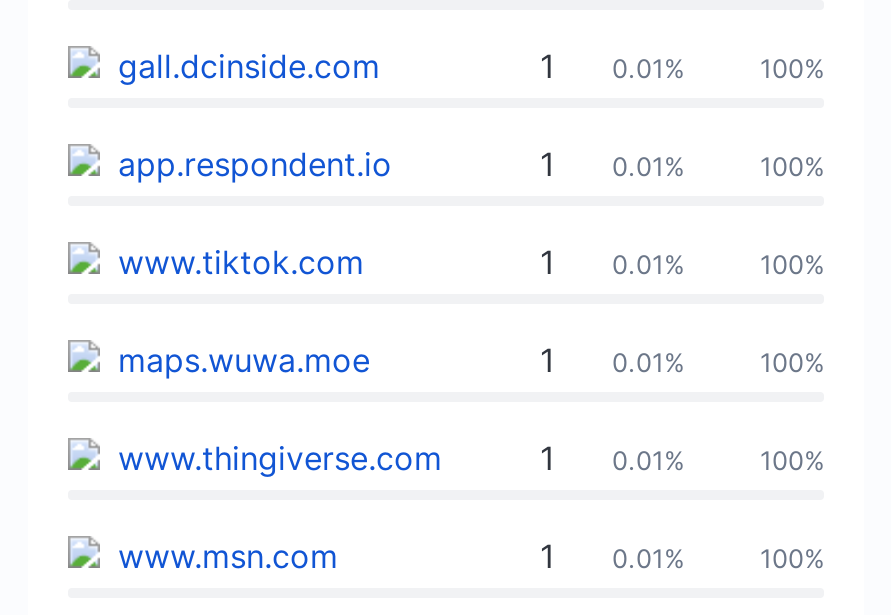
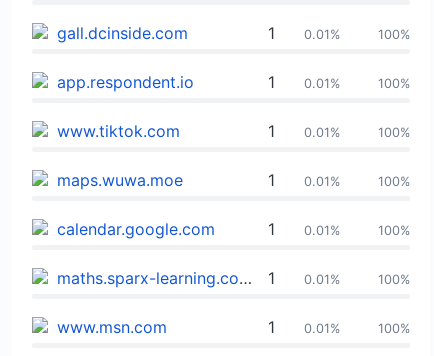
- www.thingiverse.com
+ calendar.google.com
+ 1
+ 0.01%
+ 100%
+ maths.sparx-learning.com
